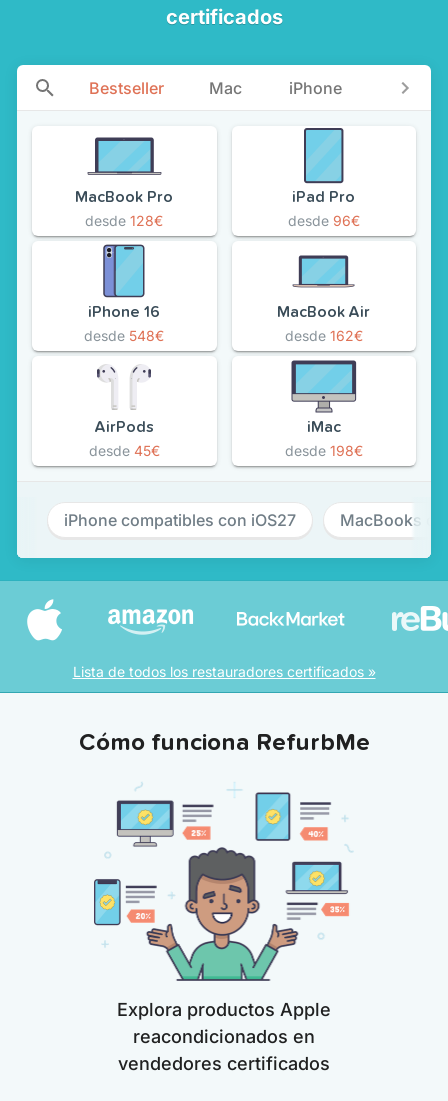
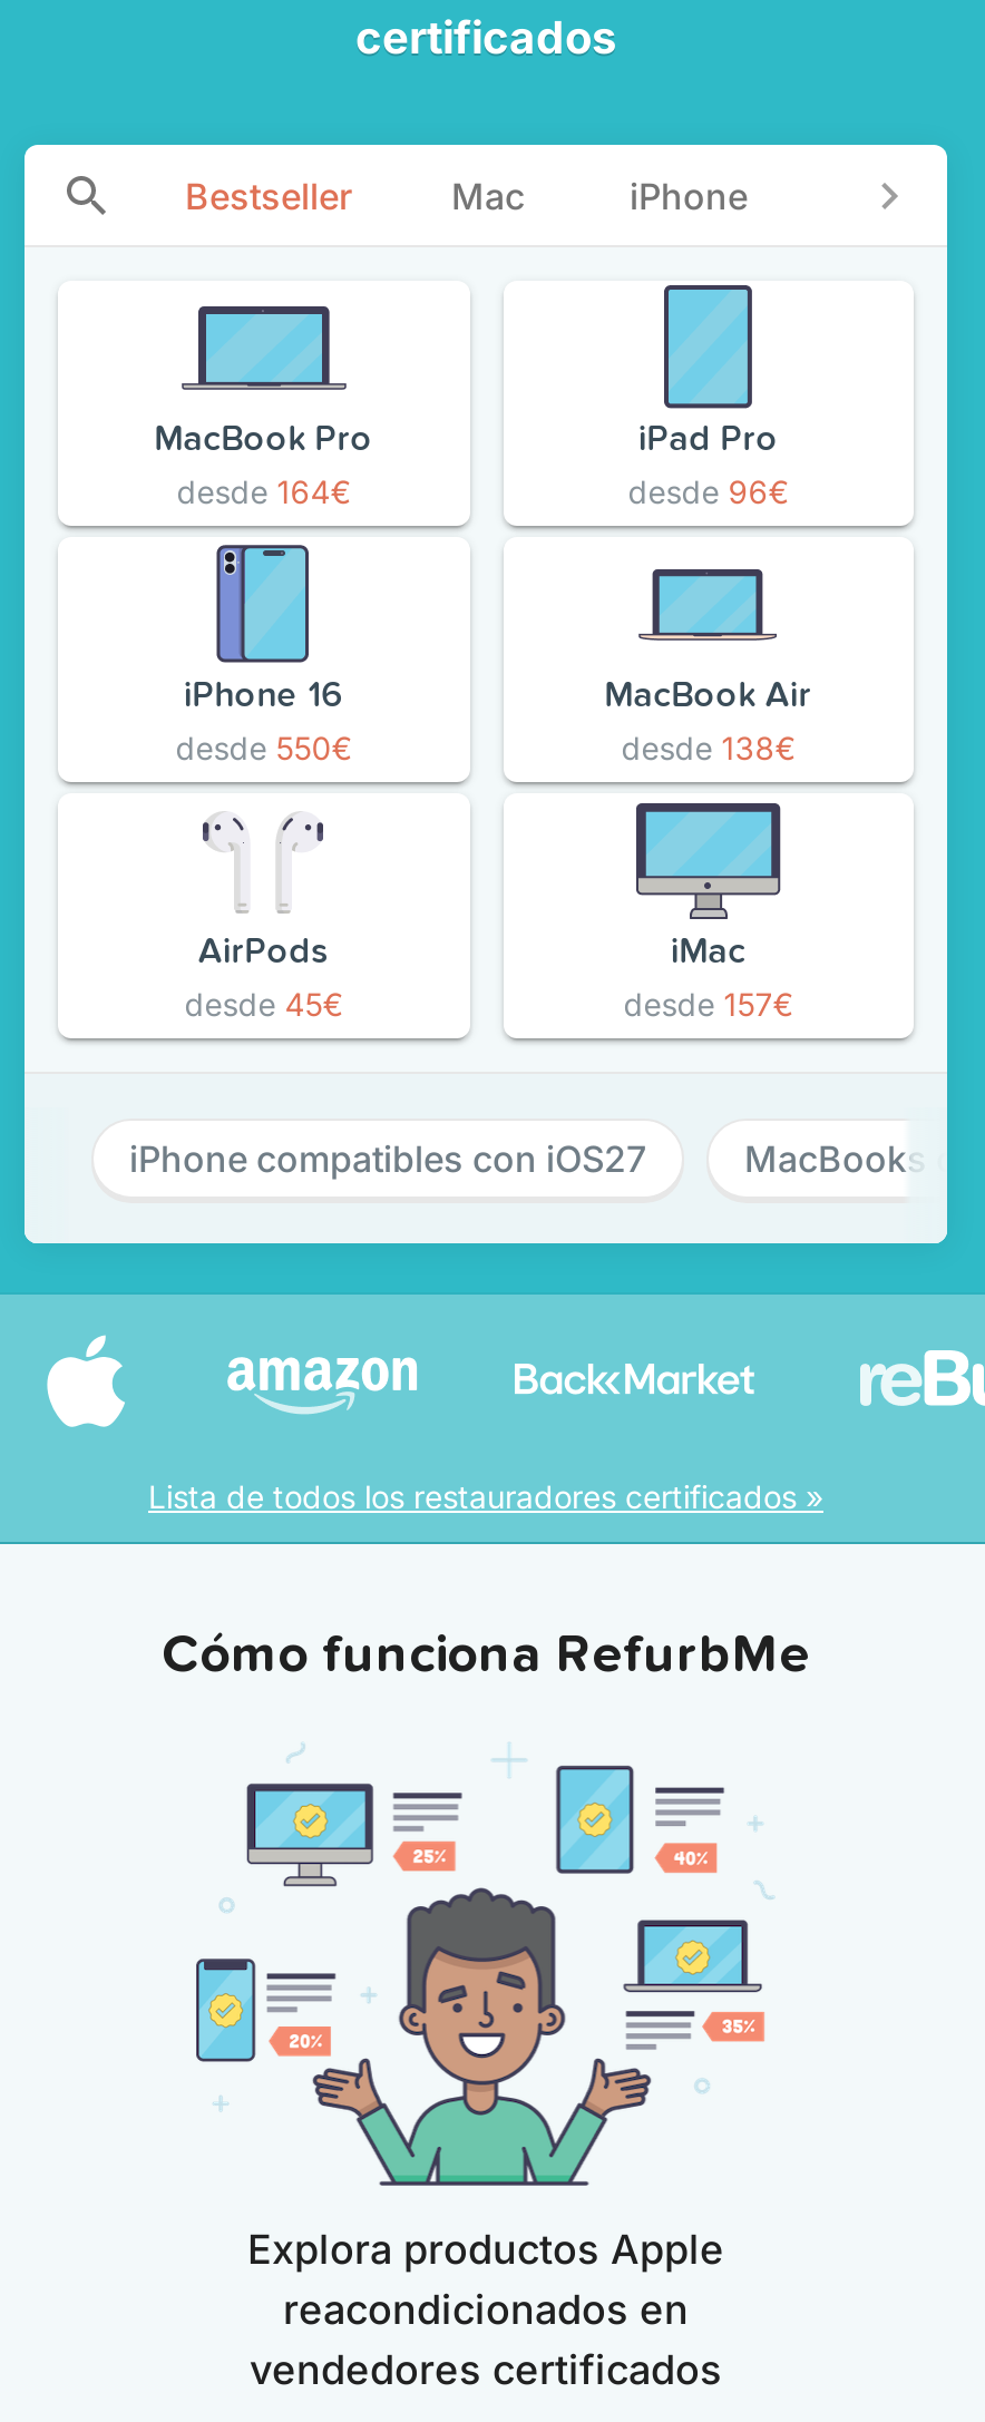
- desde 128€
+ desde 164€

- desde 548€
+ desde 550€

- desde 162€
+ desde 138€

- desde 198€
+ desde 157€
